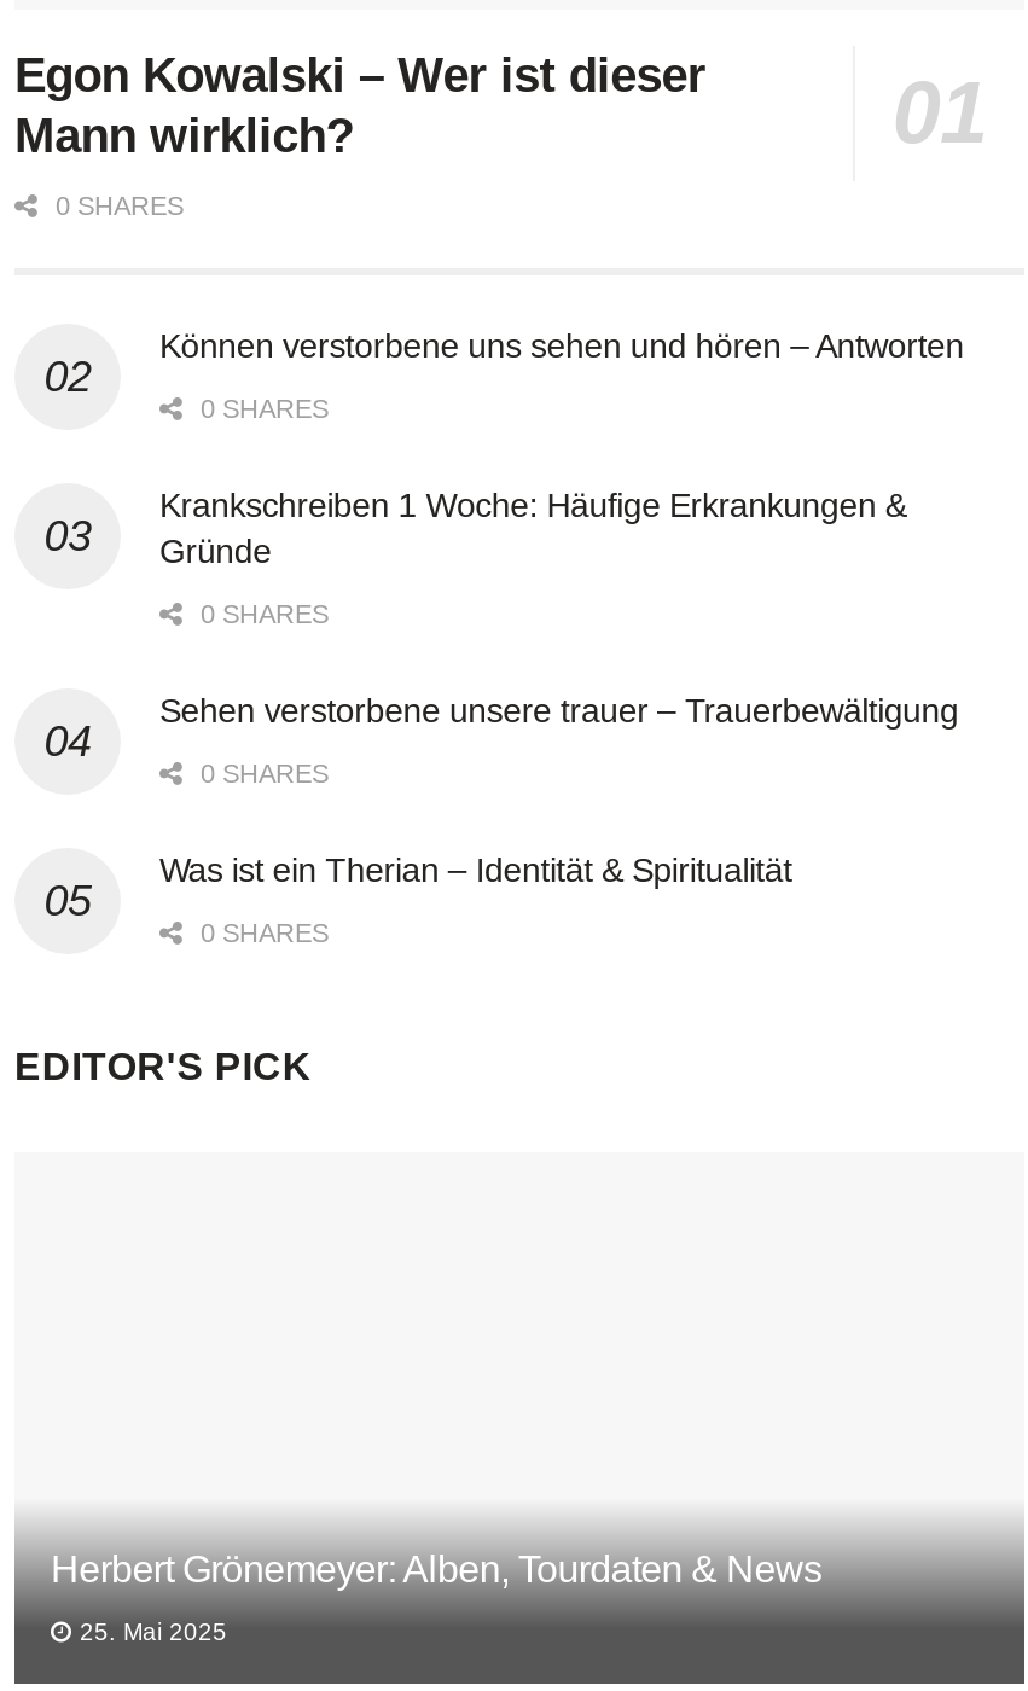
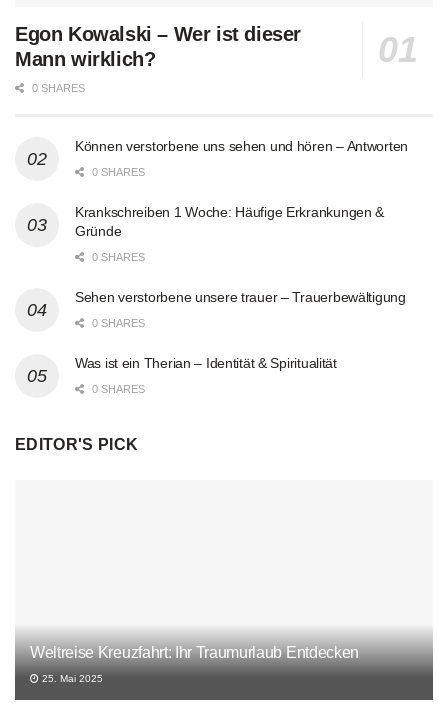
- Herbert Grönemeyer: Alben, Tourdaten & News
+ Weltreise Kreuzfahrt: Ihr Traumurlaub Entdecken
